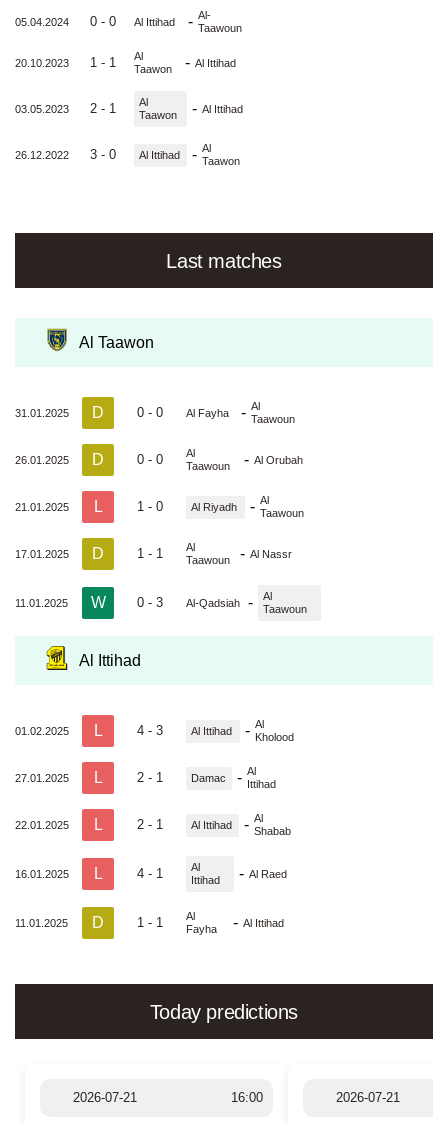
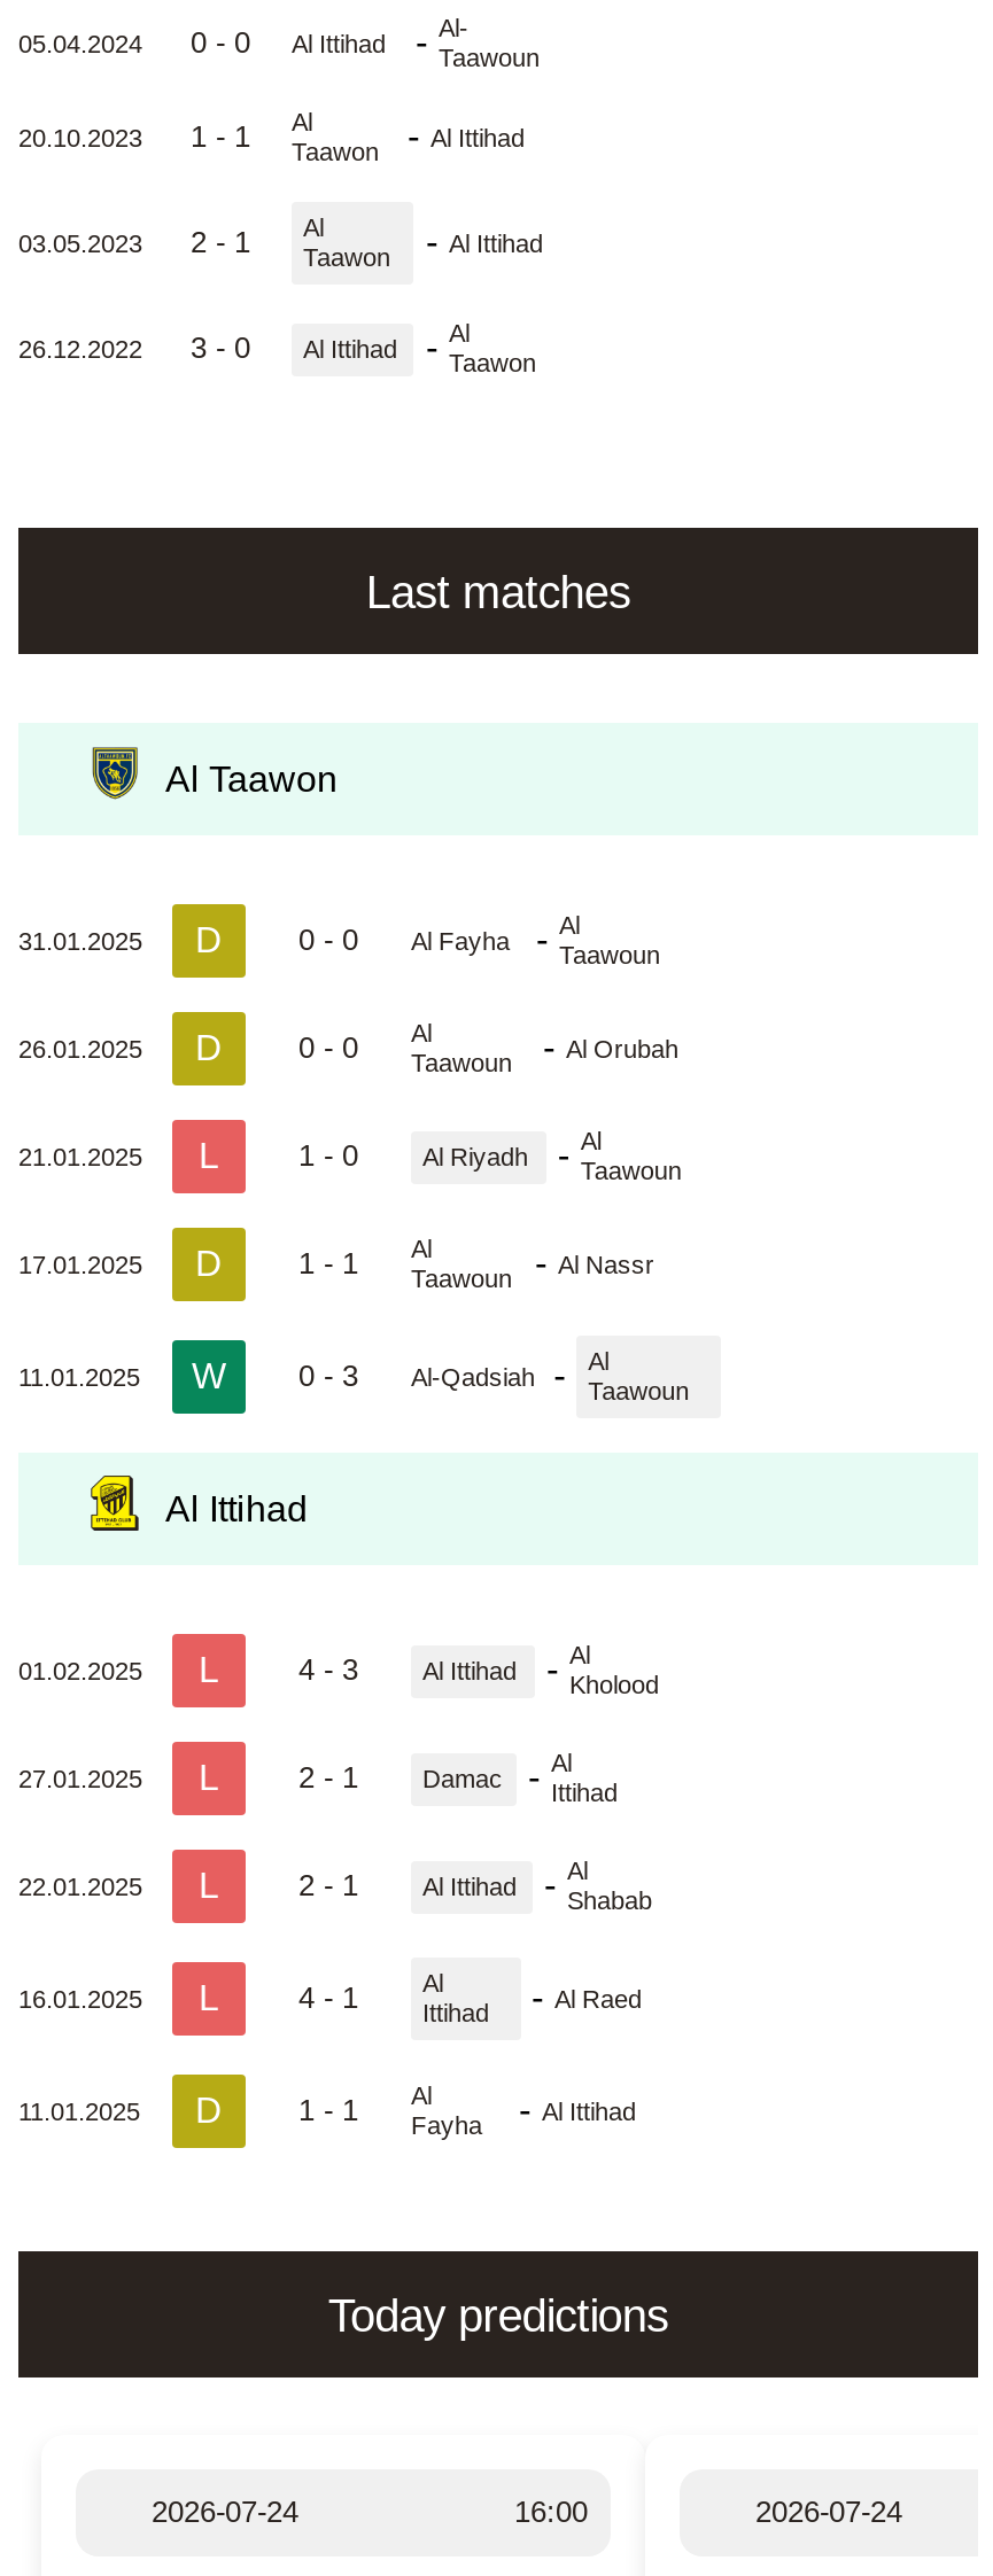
- 2026-07-21
+ 2026-07-24

- 2026-07-21
+ 2026-07-24
